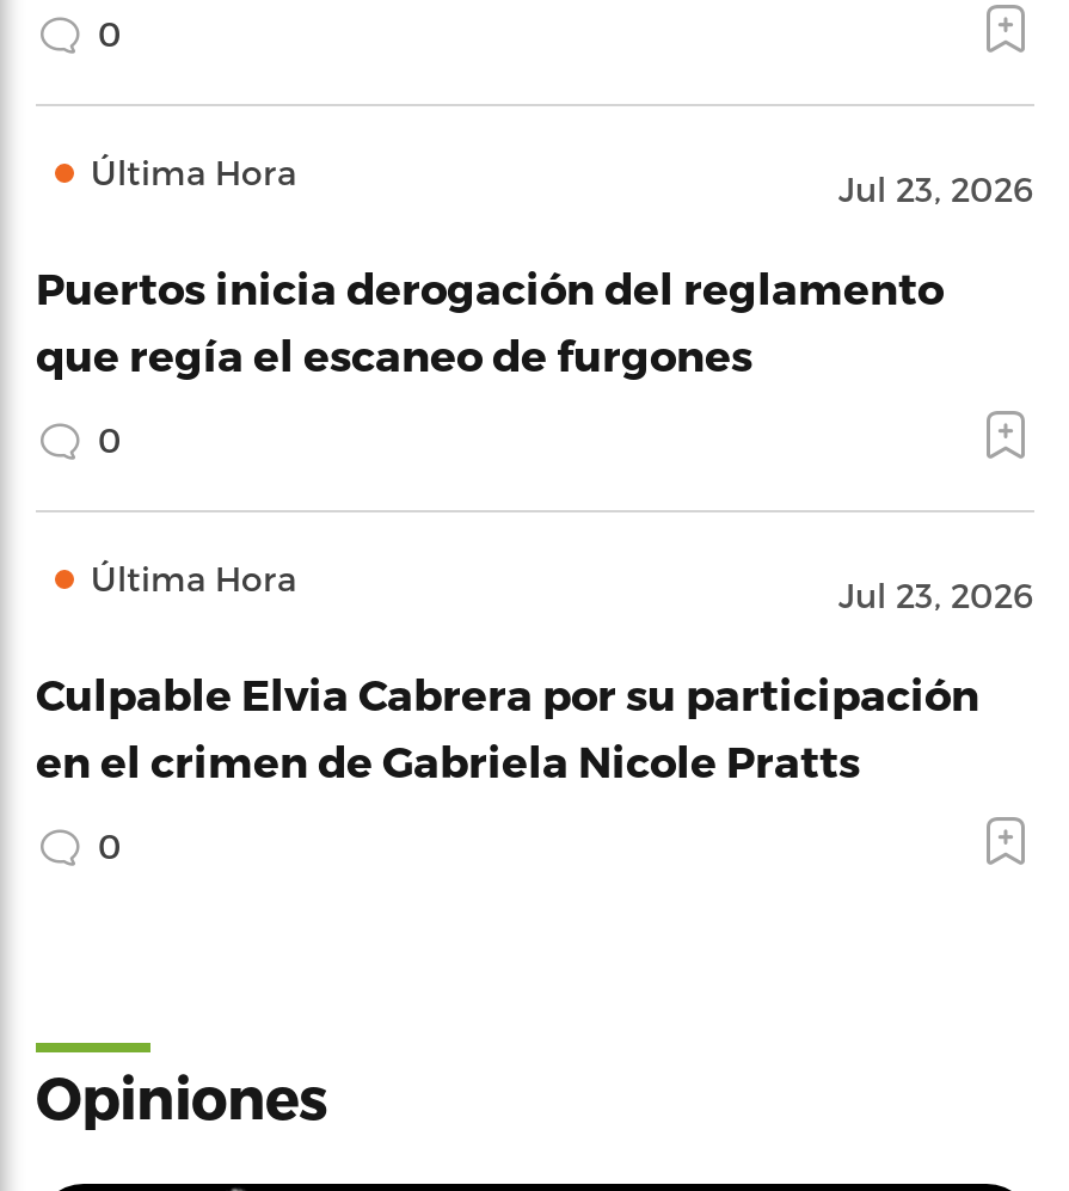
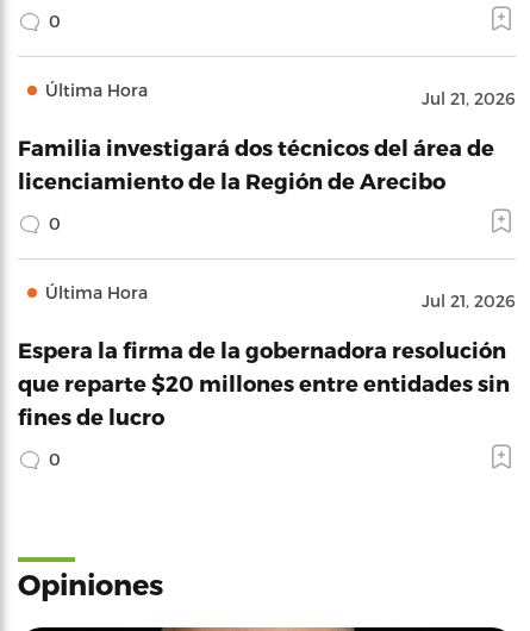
- Jul 23, 2026
+ Jul 21, 2026

- Puertos inicia derogación del reglamento
- que regía el escaneo de furgones
+ Familia investigará dos técnicos del área de
+ licenciamiento de la Región de Arecibo

- Jul 23, 2026
+ Jul 21, 2026

- Culpable Elvia Cabrera por su participación
- en el crimen de Gabriela Nicole Pratts
+ Espera la firma de la gobernadora resolución
+ que reparte $20 millones entre entidades sin
+ fines de lucro
